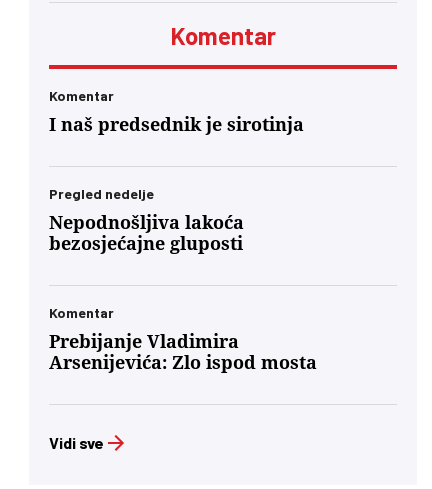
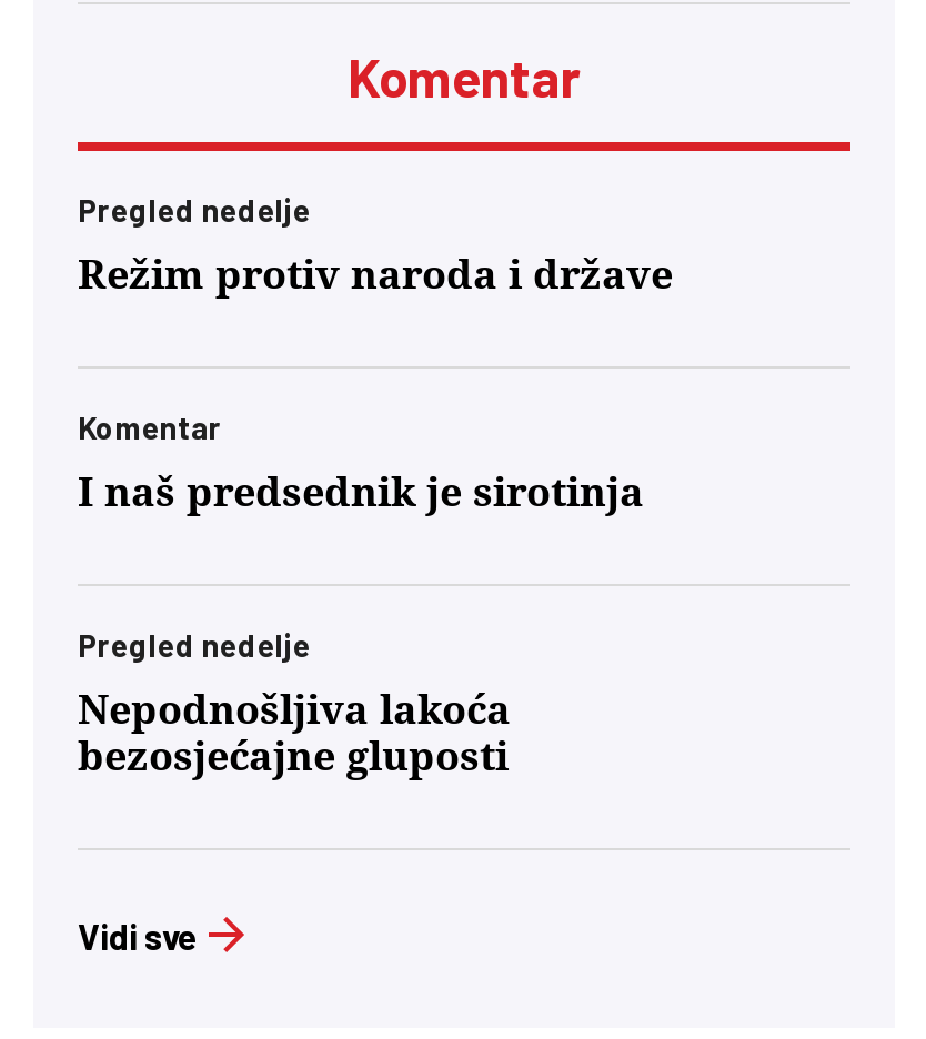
+ Pregled nedelje
+ Režim protiv naroda i države

moved down: Komentar | I naš predsednik je sirotinja | Pregled nedelje | Nepodnošljiva lakoća | bezosjećajne gluposti

- Komentar
- Prebijanje Vladimira
- Arsenijevića: Zlo ispod mosta
